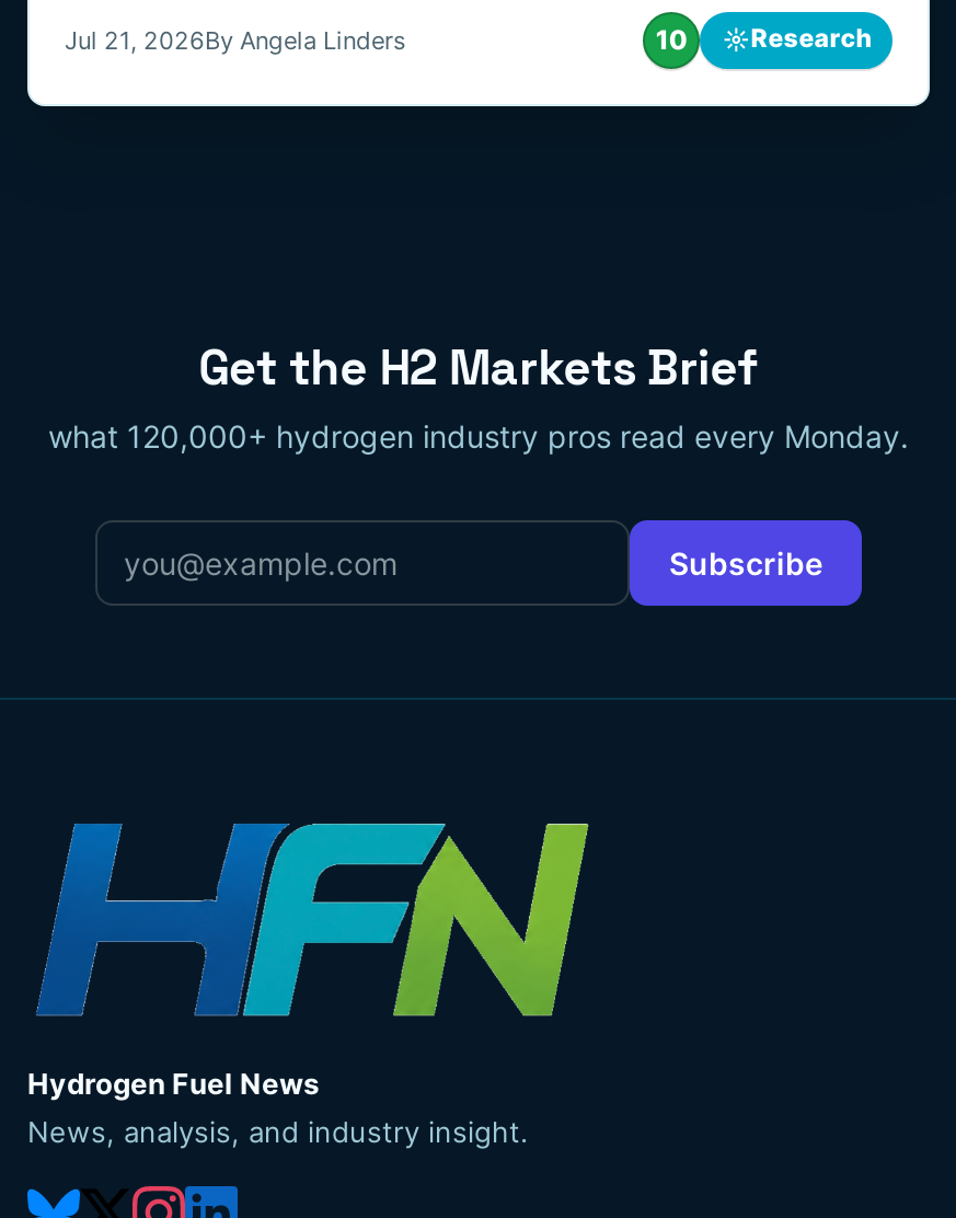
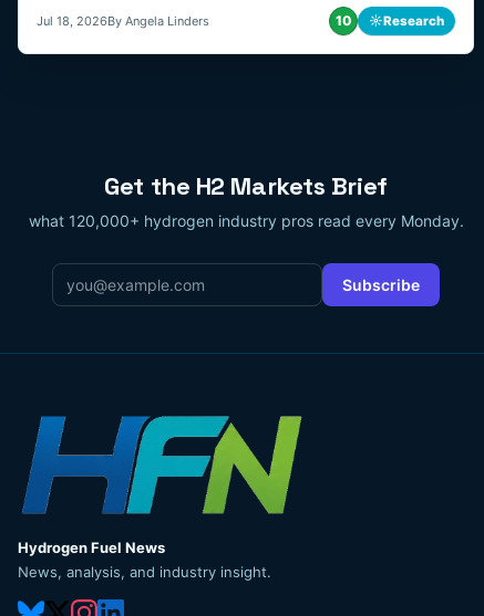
- Jul 21, 2026By Angela Linders
+ Jul 18, 2026By Angela Linders
